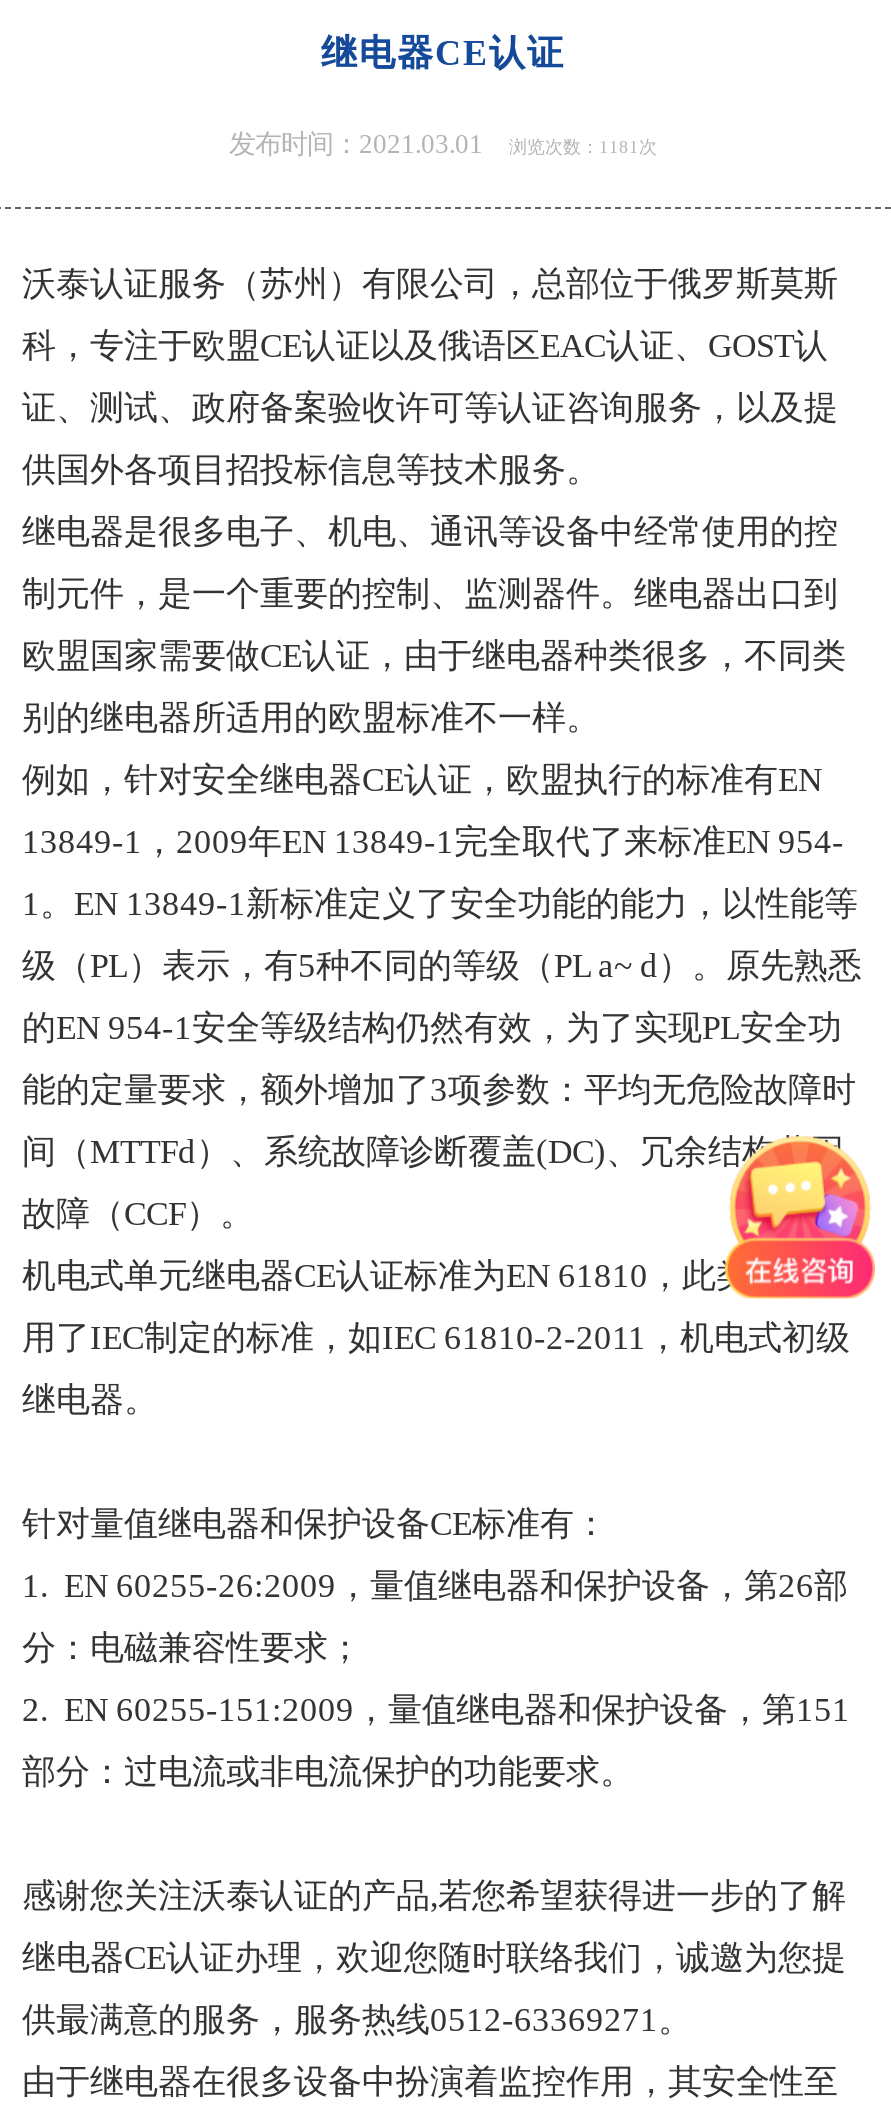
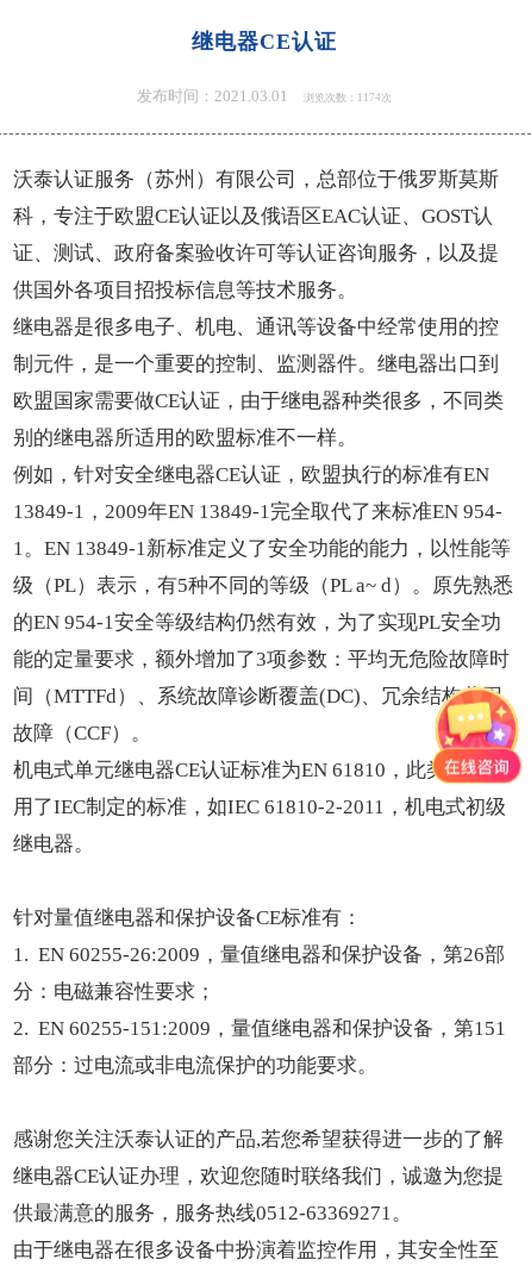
- 发布时间：2021.03.01 浏览次数：1181次
+ 发布时间：2021.03.01 浏览次数：1174次
